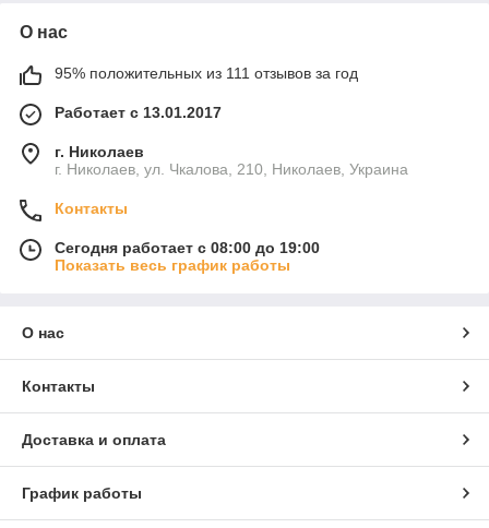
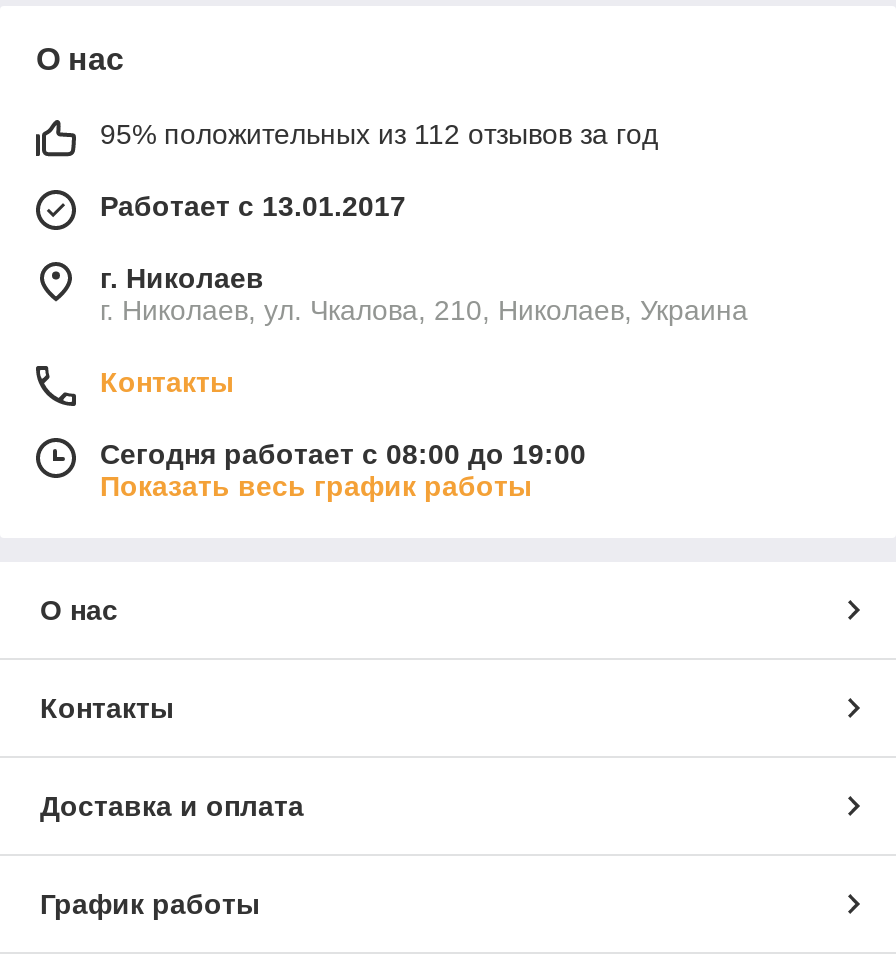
- 95% положительных из 111 отзывов за год
+ 95% положительных из 112 отзывов за год
